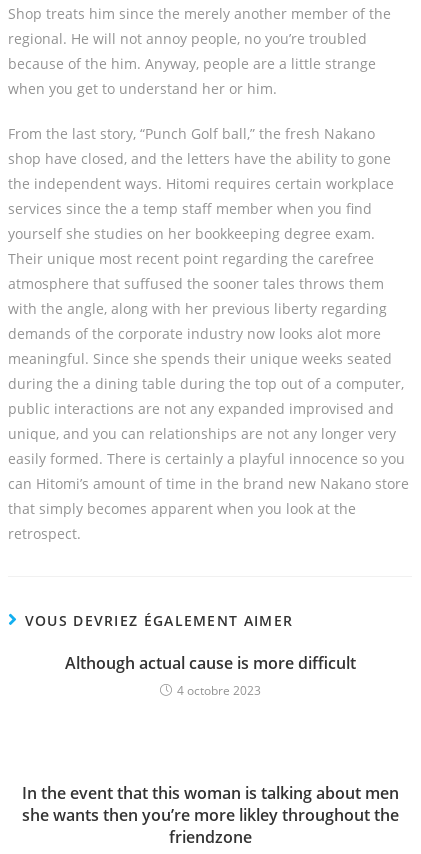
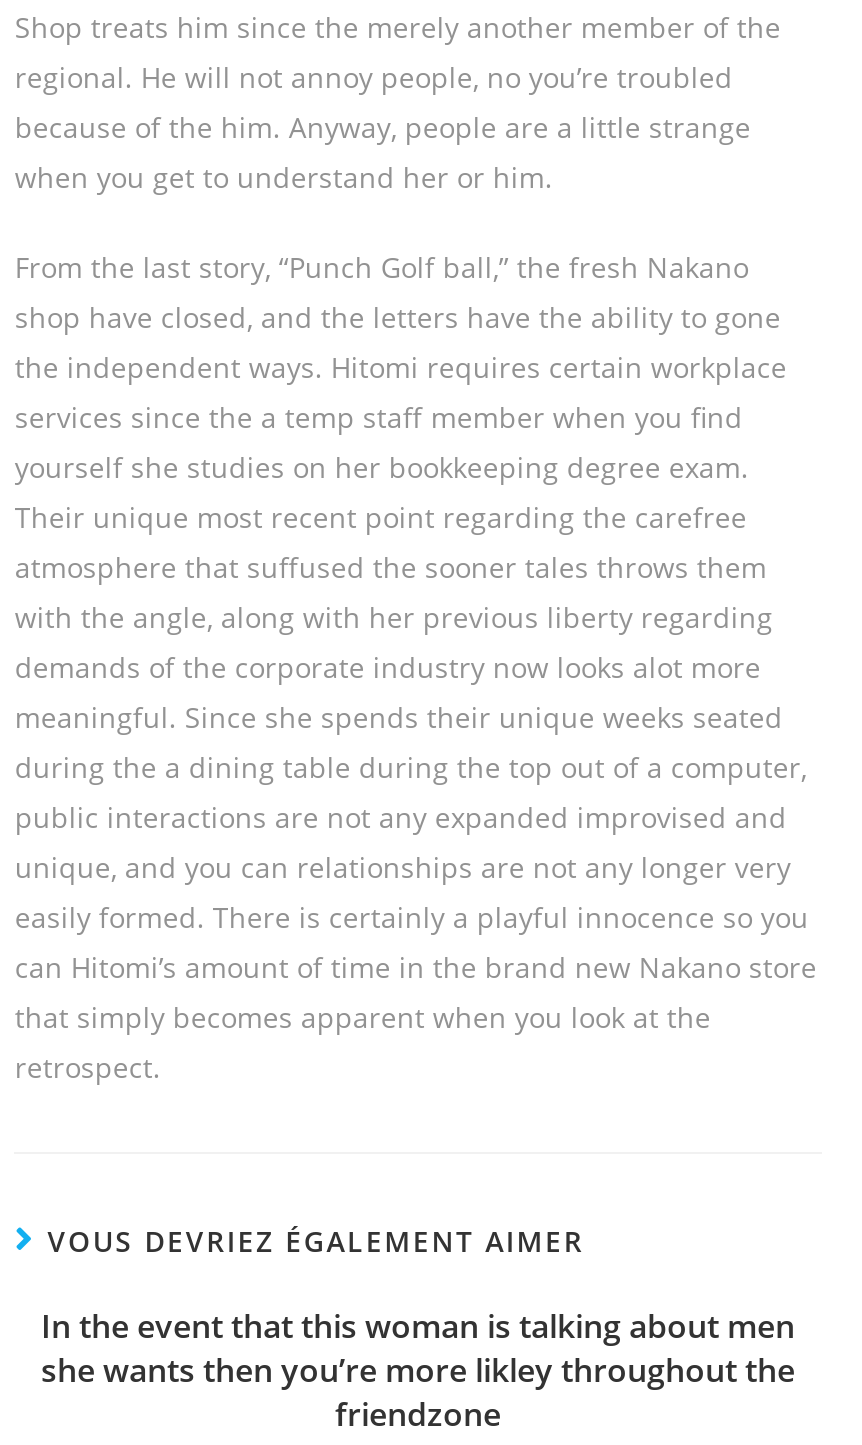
- Although actual cause is more difficult
- 4 octobre 2023
